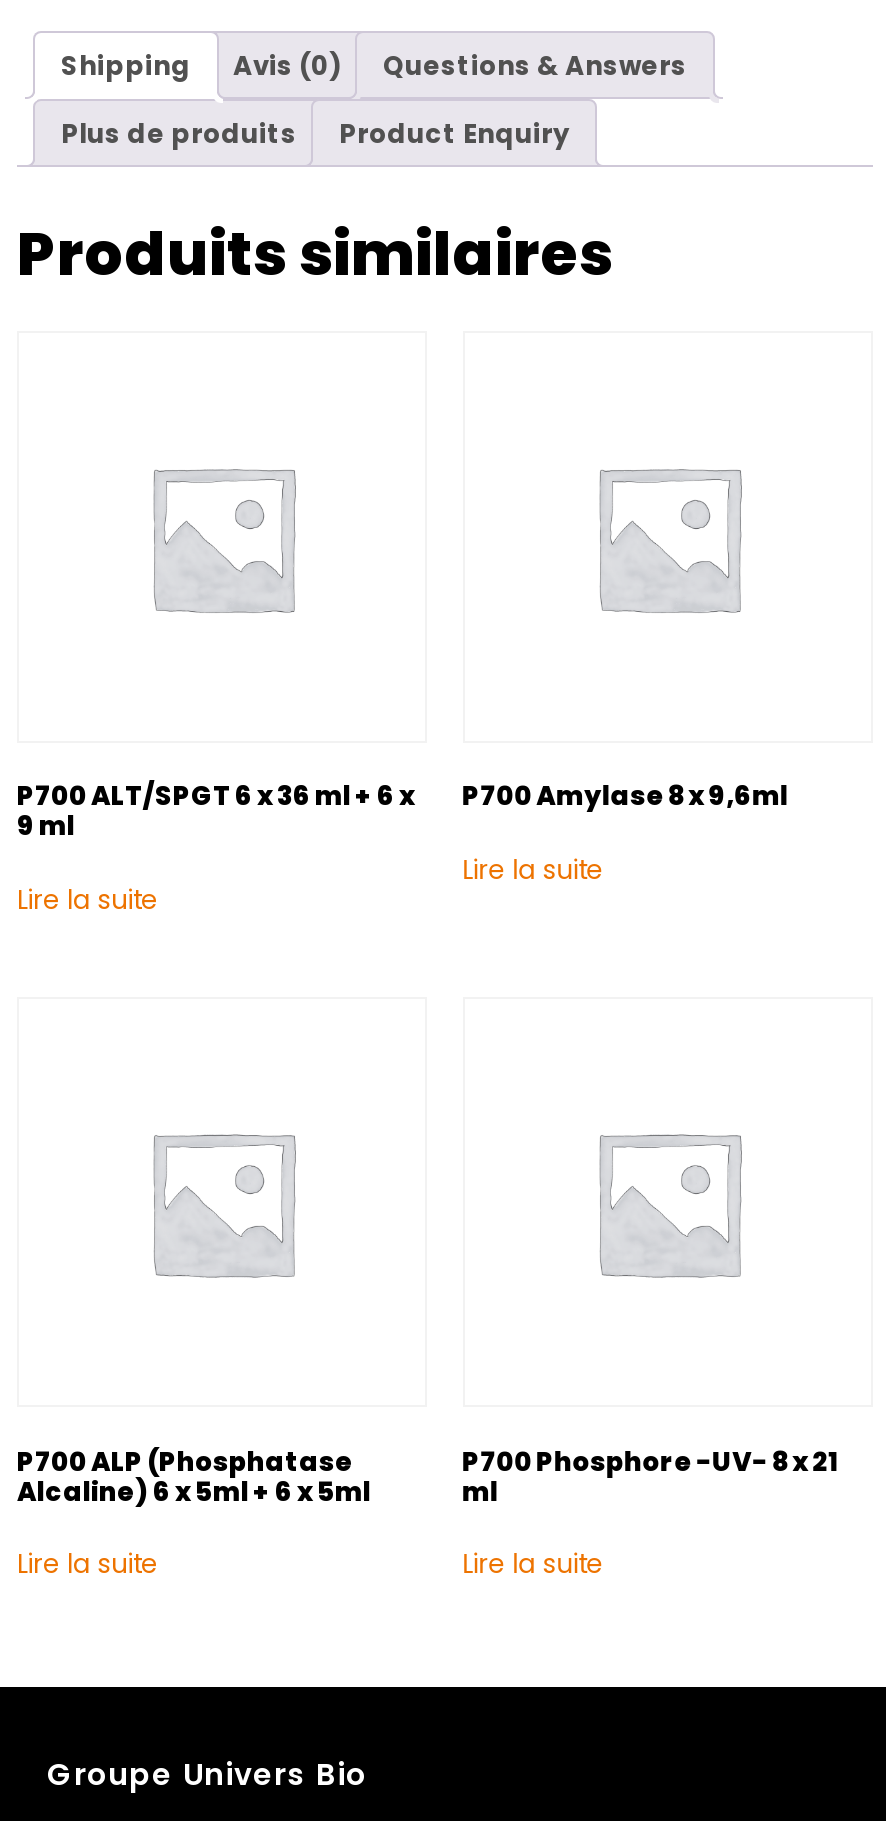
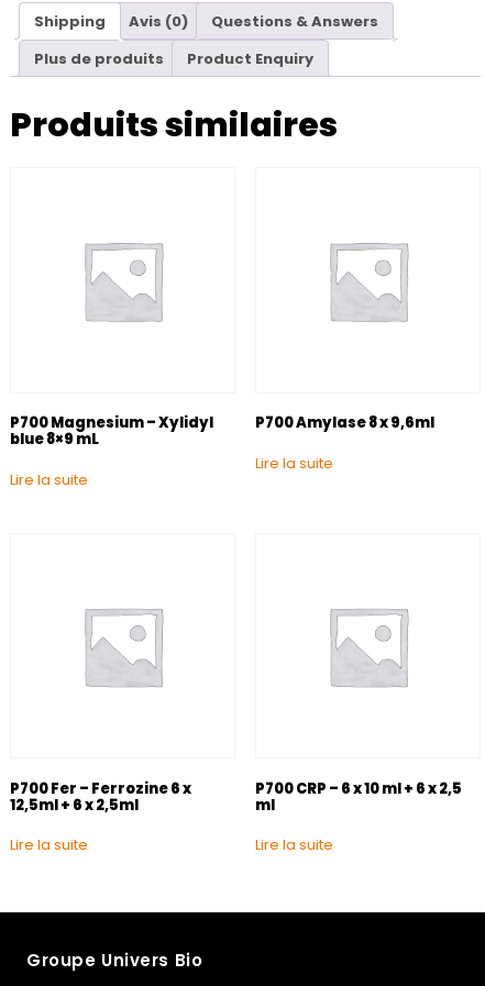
- P700 ALT/SPGT 6 x 36 ml + 6 x
- 9 ml
+ P700 Magnesium – Xylidyl
+ blue 8×9 mL

- P700 ALP (Phosphatase
- Alcaline) 6 x 5ml + 6 x 5ml
+ P700 Fer – Ferrozine 6 x
+ 12,5ml + 6 x 2,5ml

- P700 Phosphore -UV- 8 x 21
+ P700 CRP – 6 x 10 ml + 6 x 2,5
